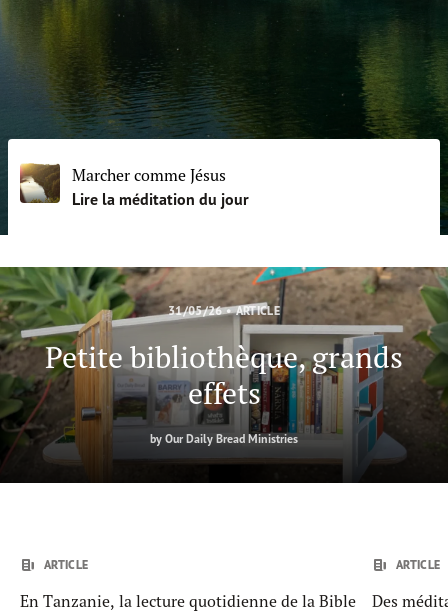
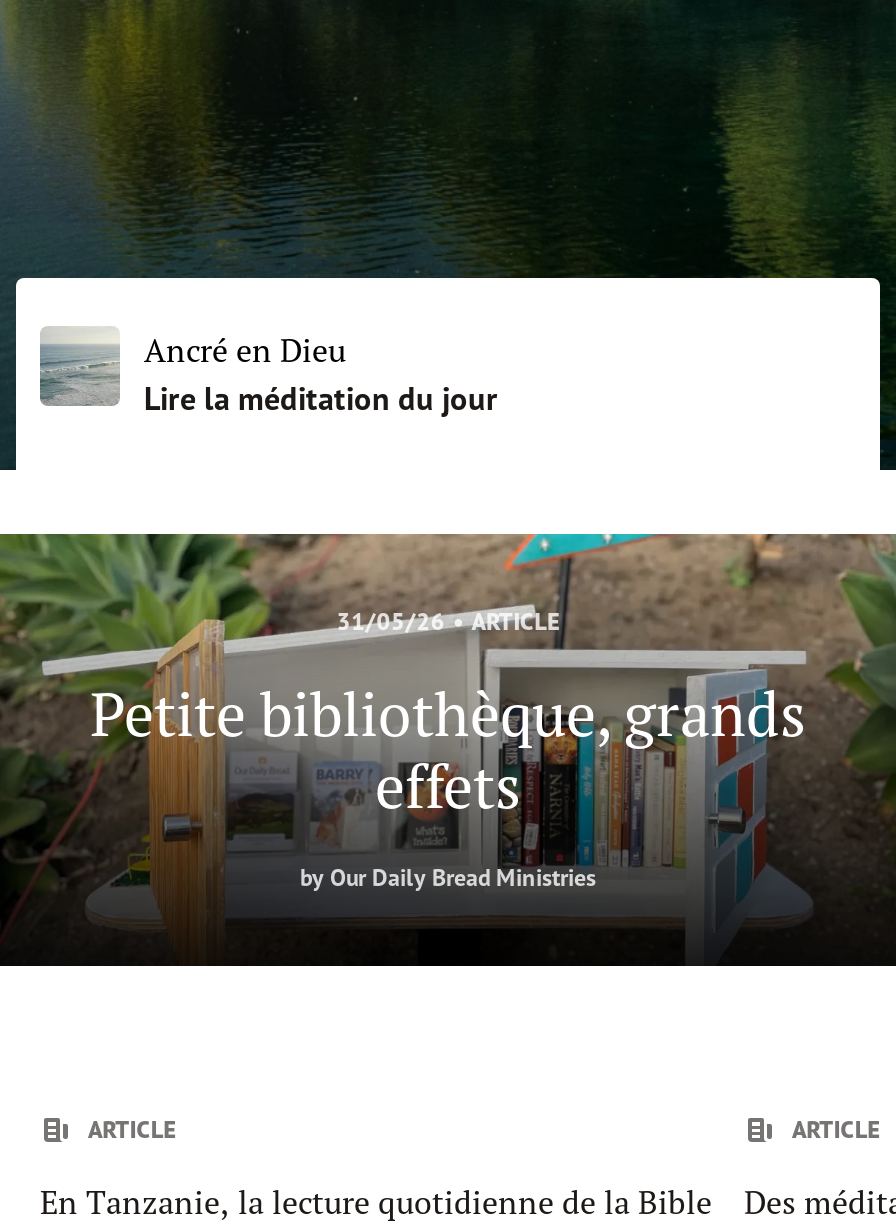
- [image]
- Marcher comme Jésus
+ [image]
+ Ancré en Dieu
